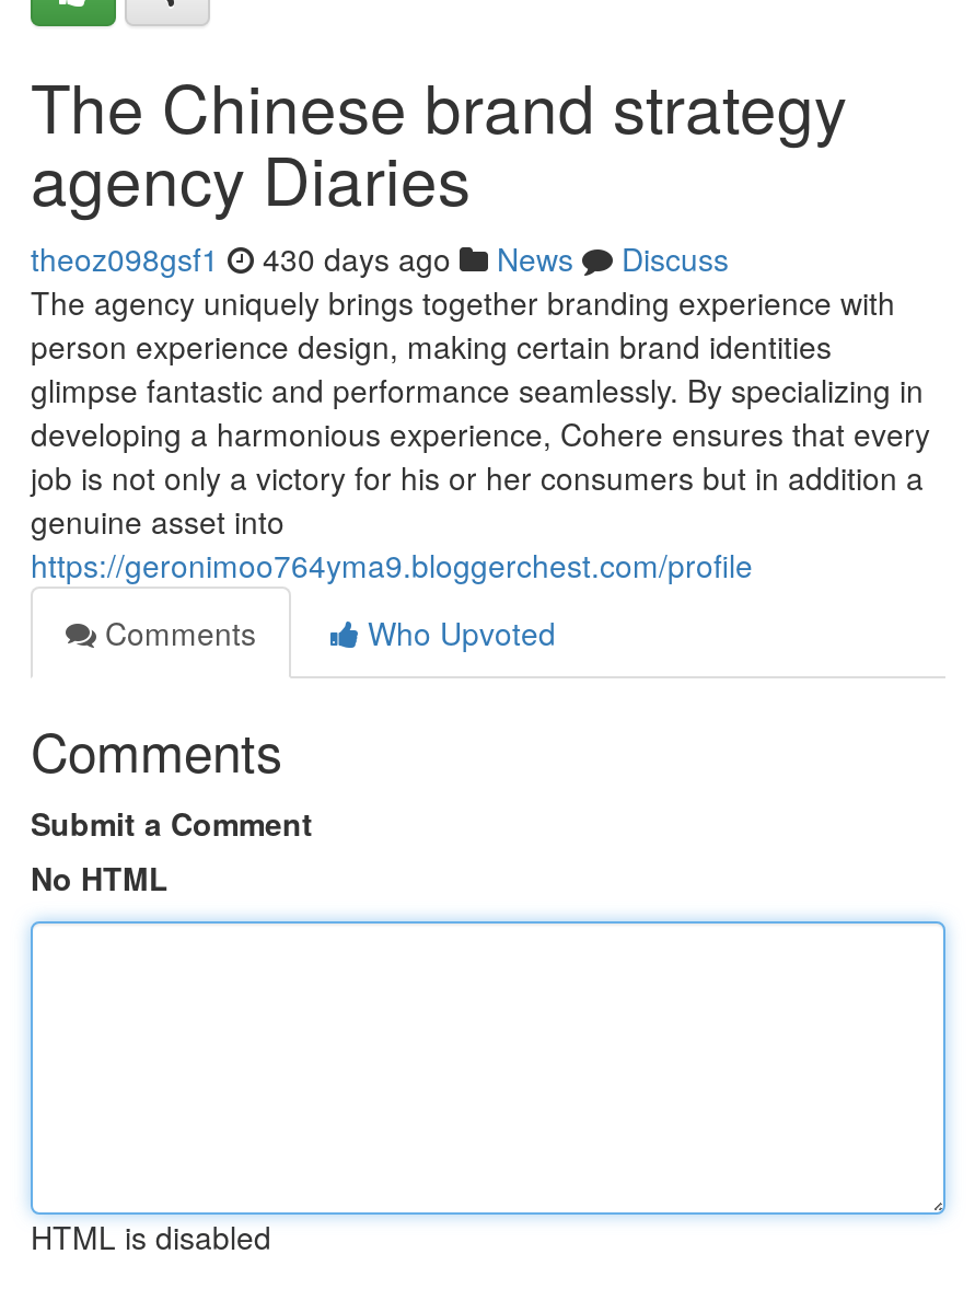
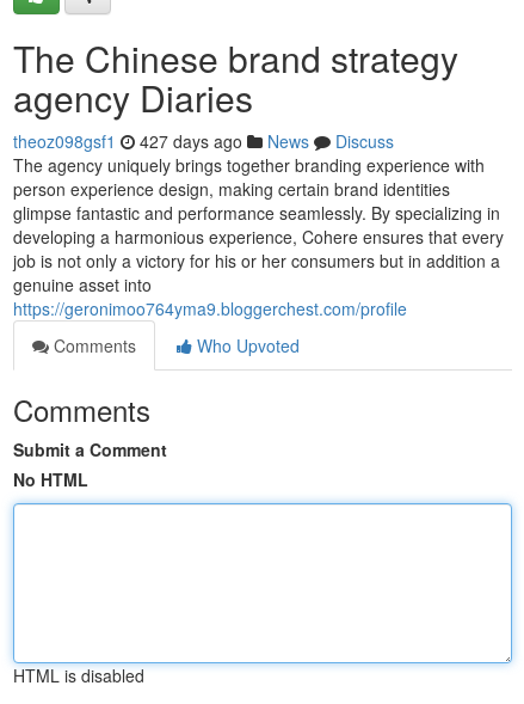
- theoz098gsf1 430 days ago News Discuss
+ theoz098gsf1 427 days ago News Discuss
